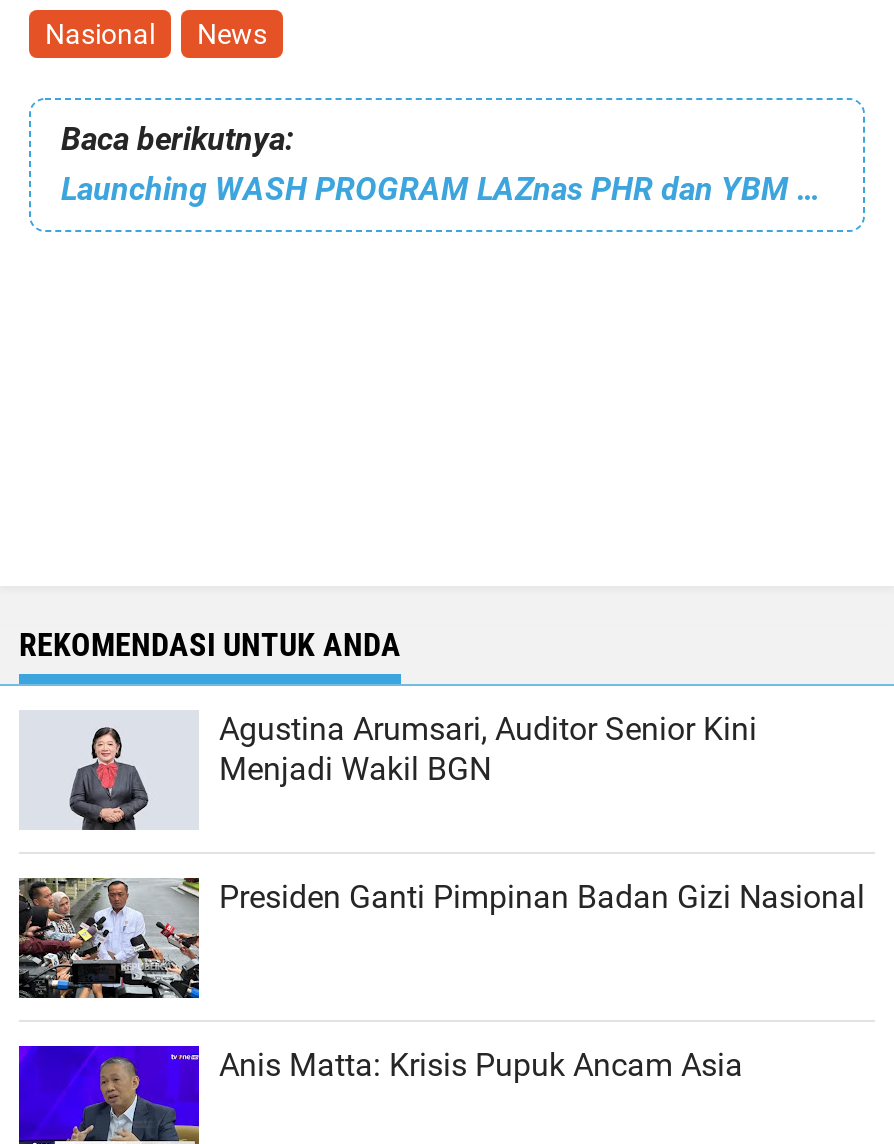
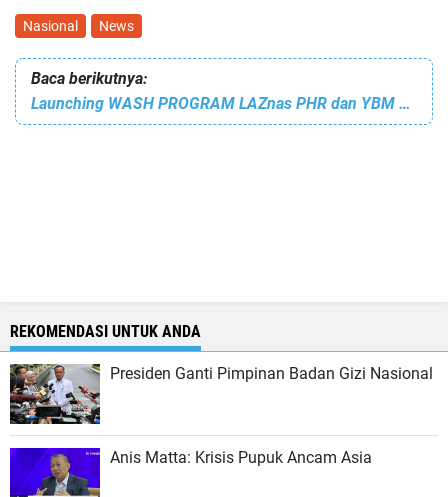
- [image]
- Agustina Arumsari, Auditor Senior Kini
- Menjadi Wakil BGN
